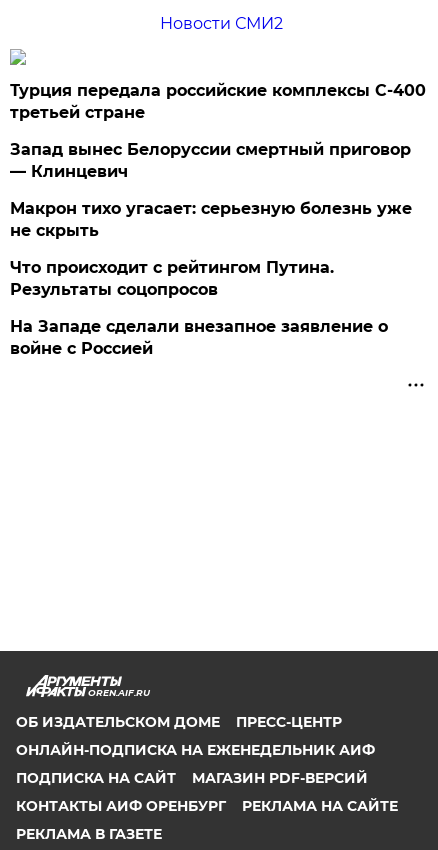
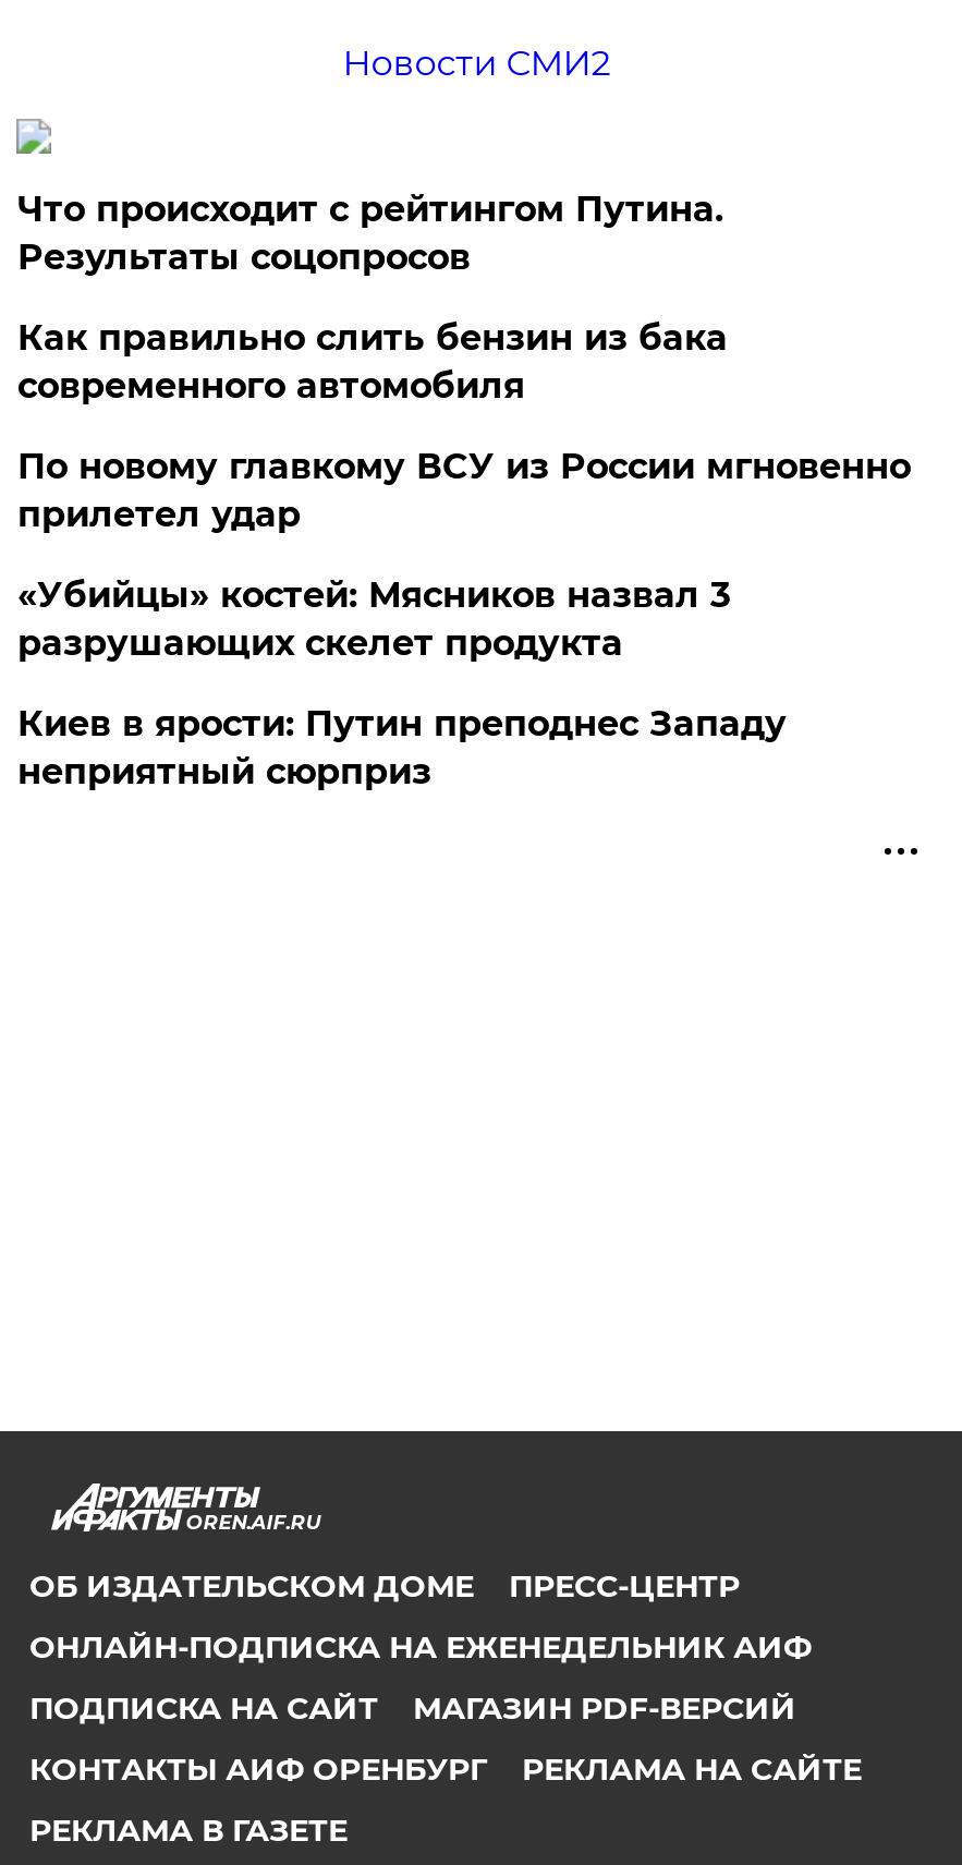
- Турция передала российские комплексы С-400
- третьей стране
- Запад вынес Белоруссии смертный приговор
- — Клинцевич
- Макрон тихо угасает: серьезную болезнь уже
- не скрыть

moved up: Что происходит с рейтингом Путина. | Результаты соцопросов

- На Западе сделали внезапное заявление о
- войне с Россией
+ Как правильно слить бензин из бака
+ современного автомобиля
+ По новому главкому ВСУ из России мгновенно
+ прилетел удар
+ «Убийцы» костей: Мясников назвал 3
+ разрушающих скелет продукта
+ Киев в ярости: Путин преподнес Западу
+ неприятный сюрприз
